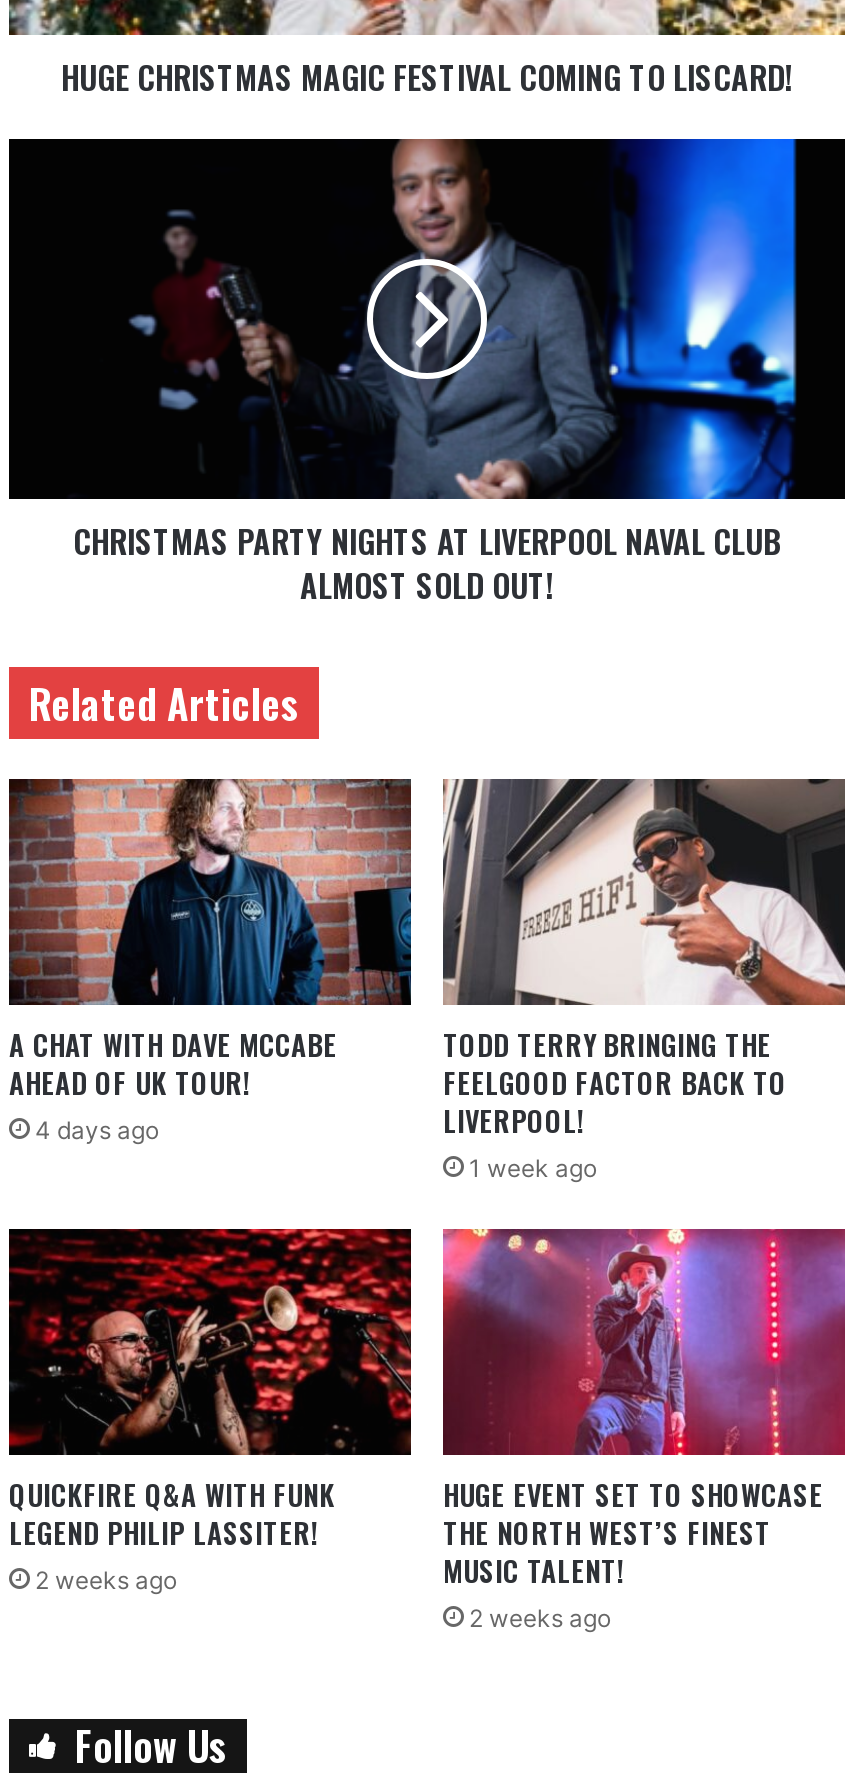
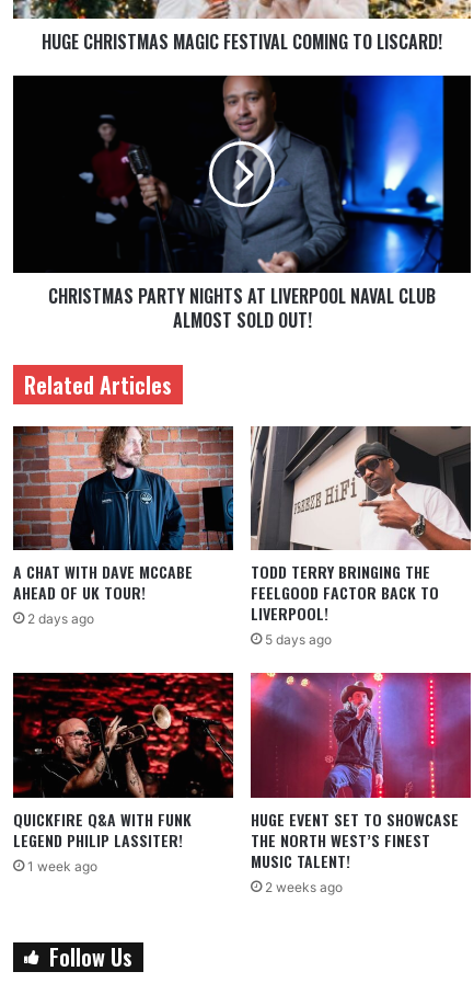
- 4 days ago
+ 2 days ago

- 1 week ago
+ 5 days ago

- 2 weeks ago
+ 1 week ago
